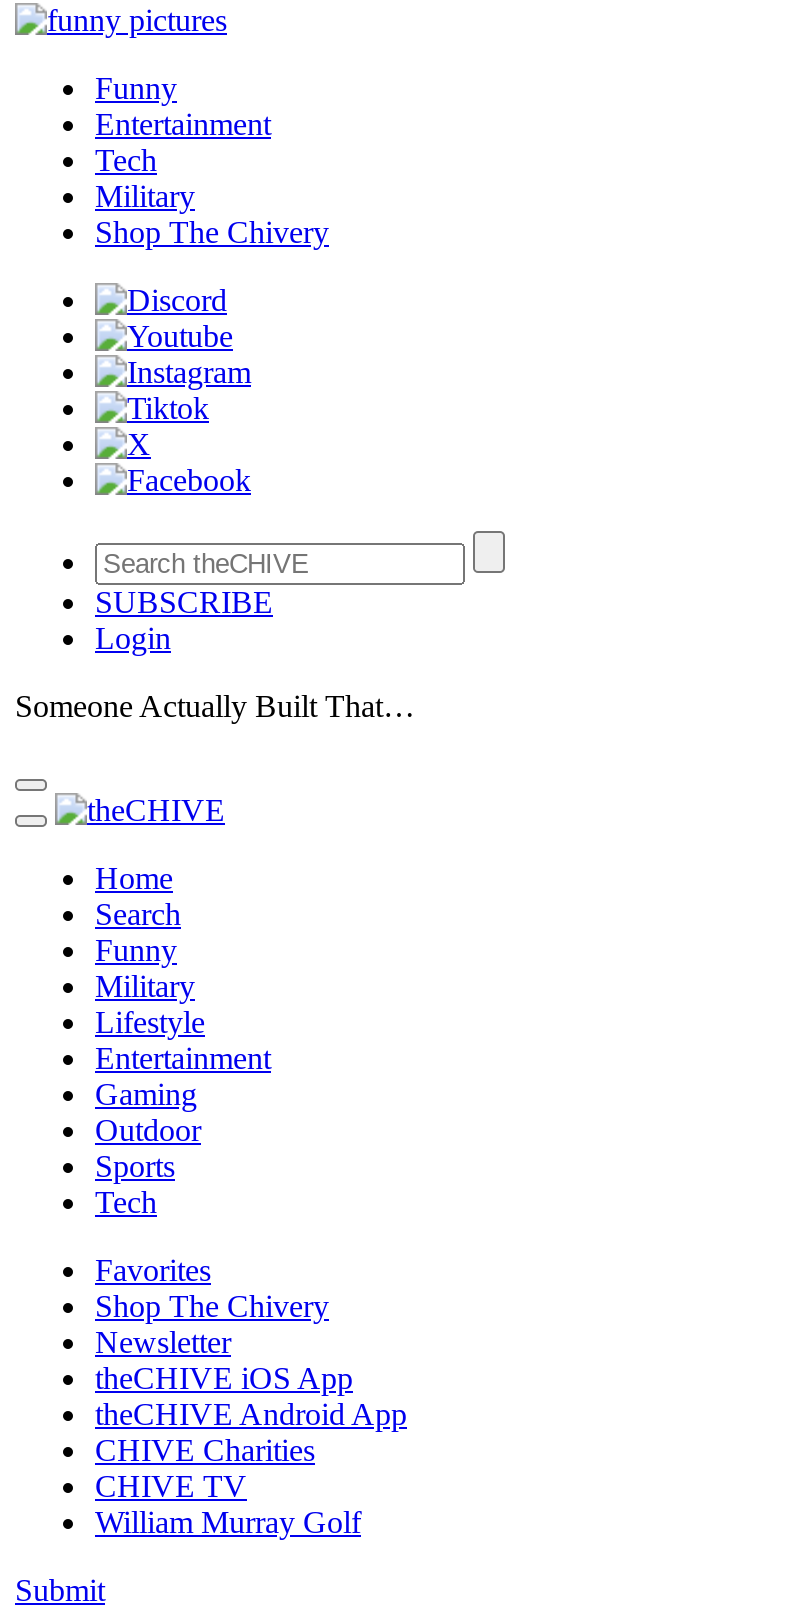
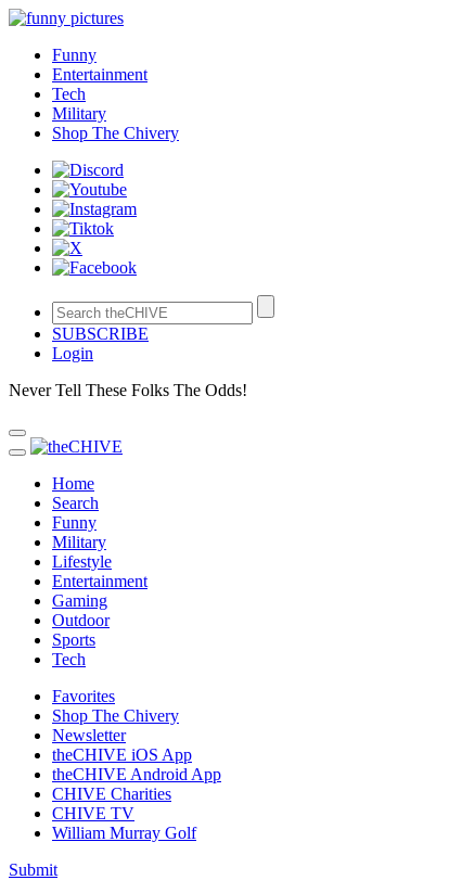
- Someone Actually Built That…
+ Never Tell These Folks The Odds!
